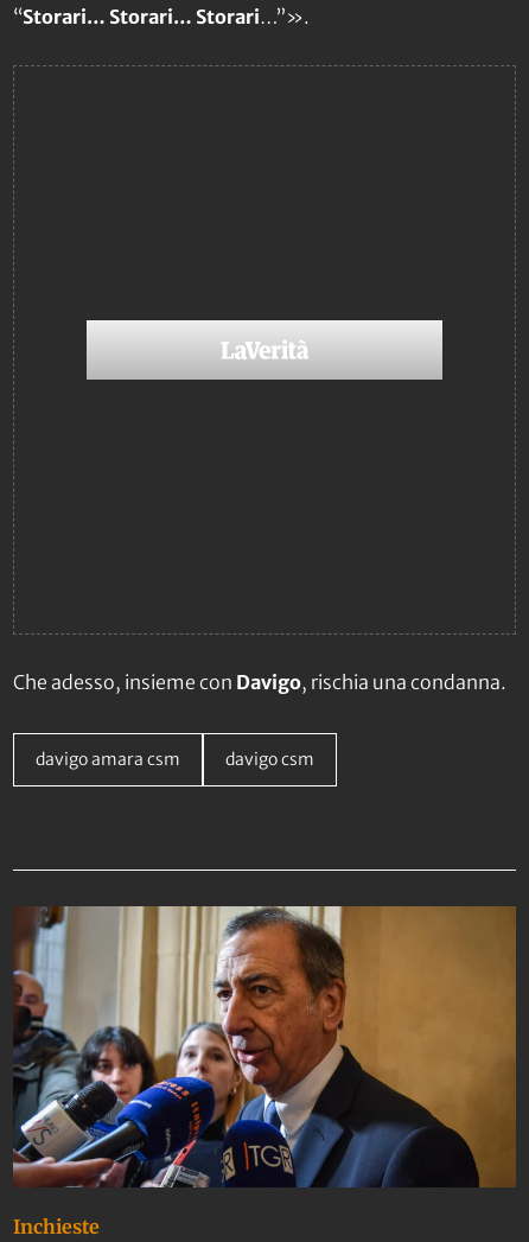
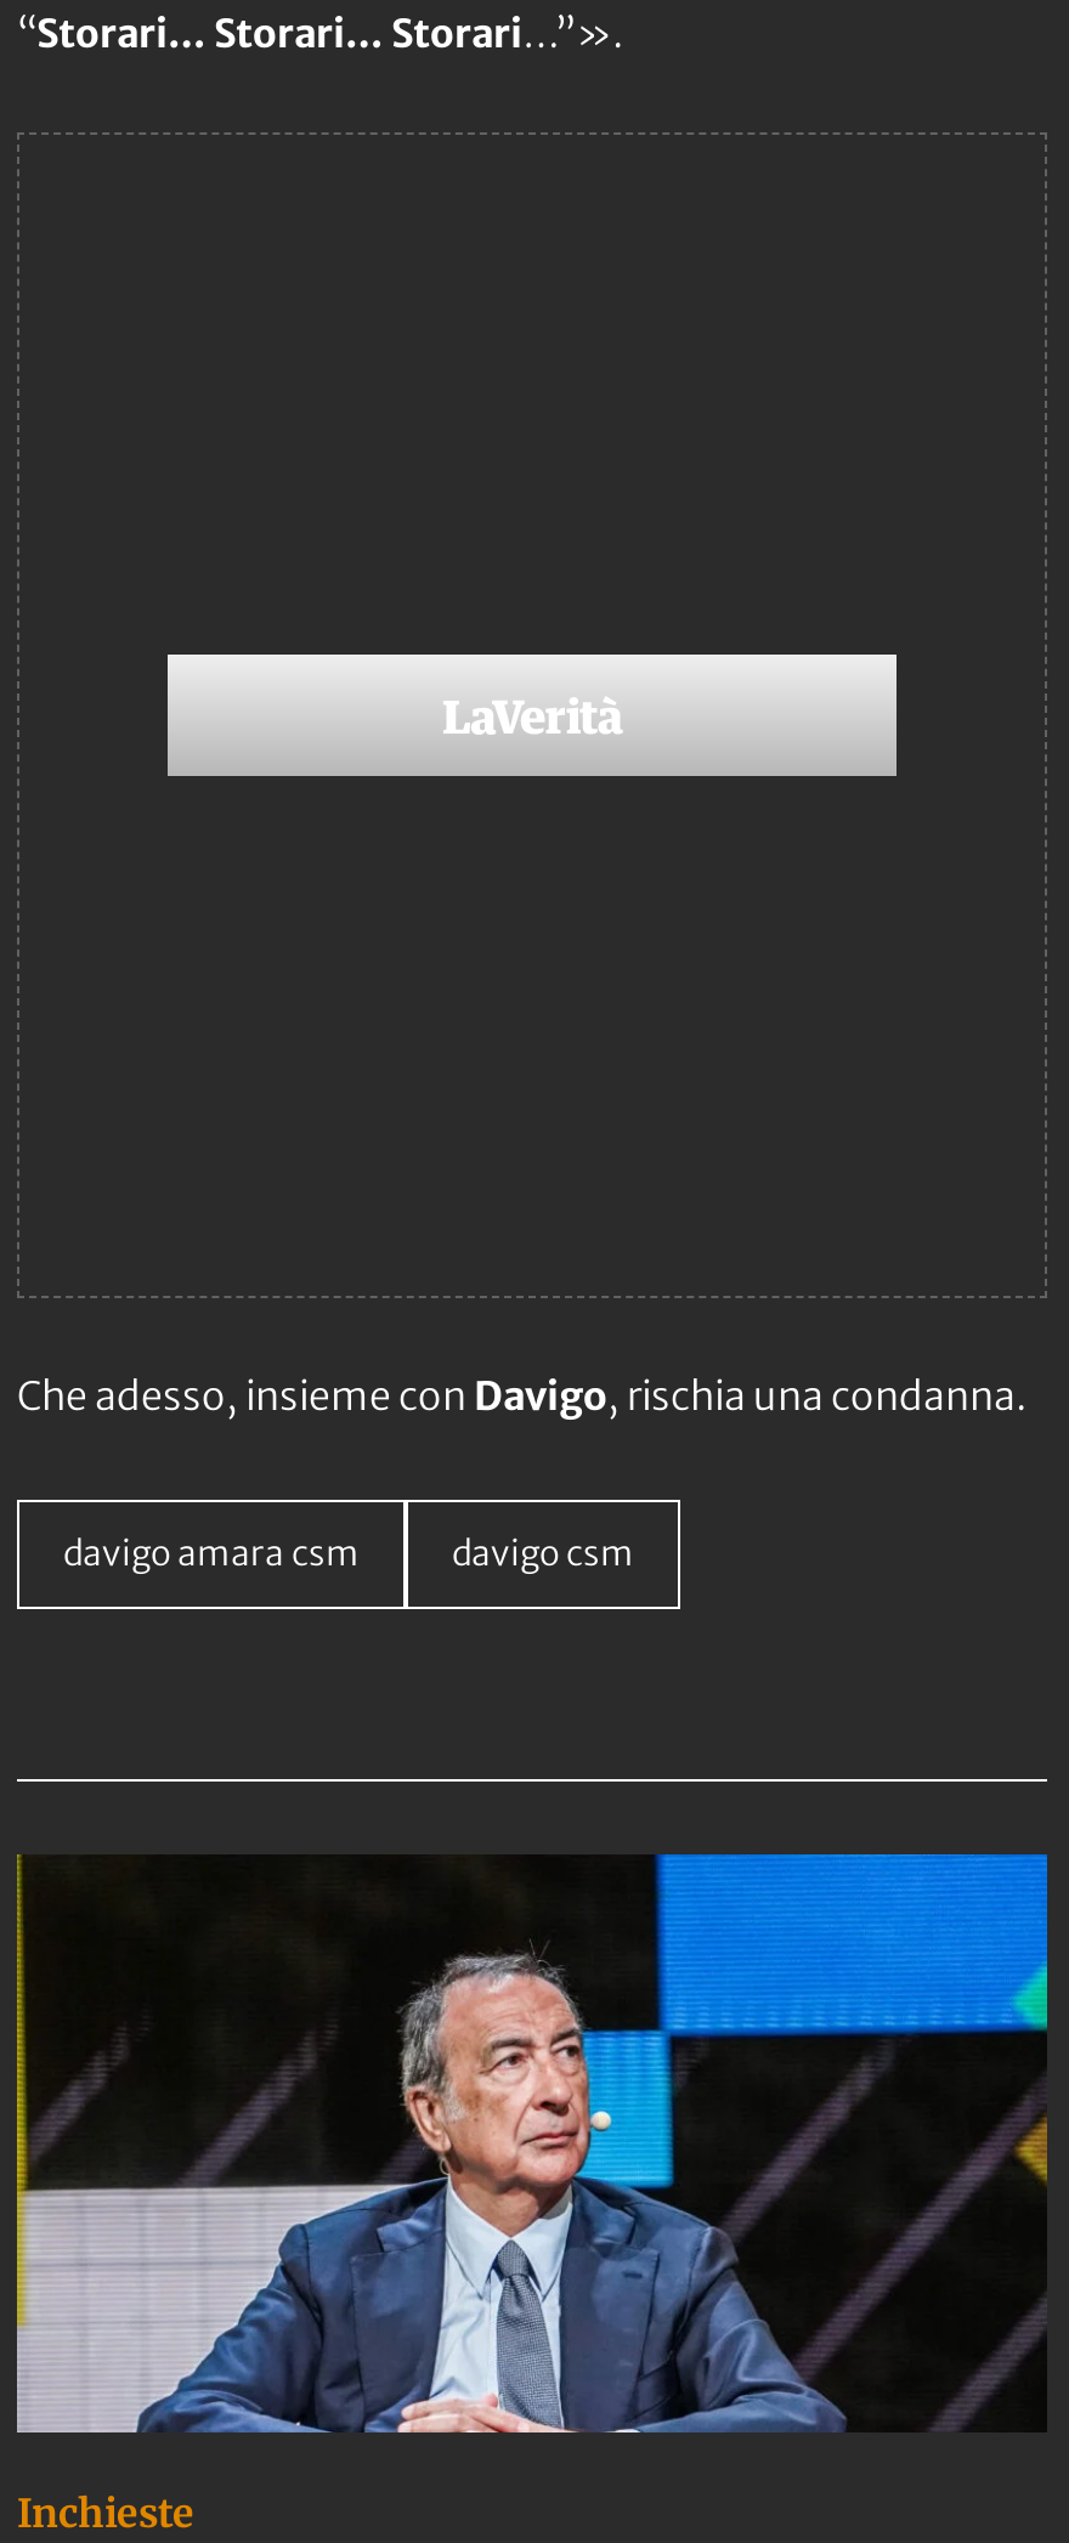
- [image]
+ [image]
